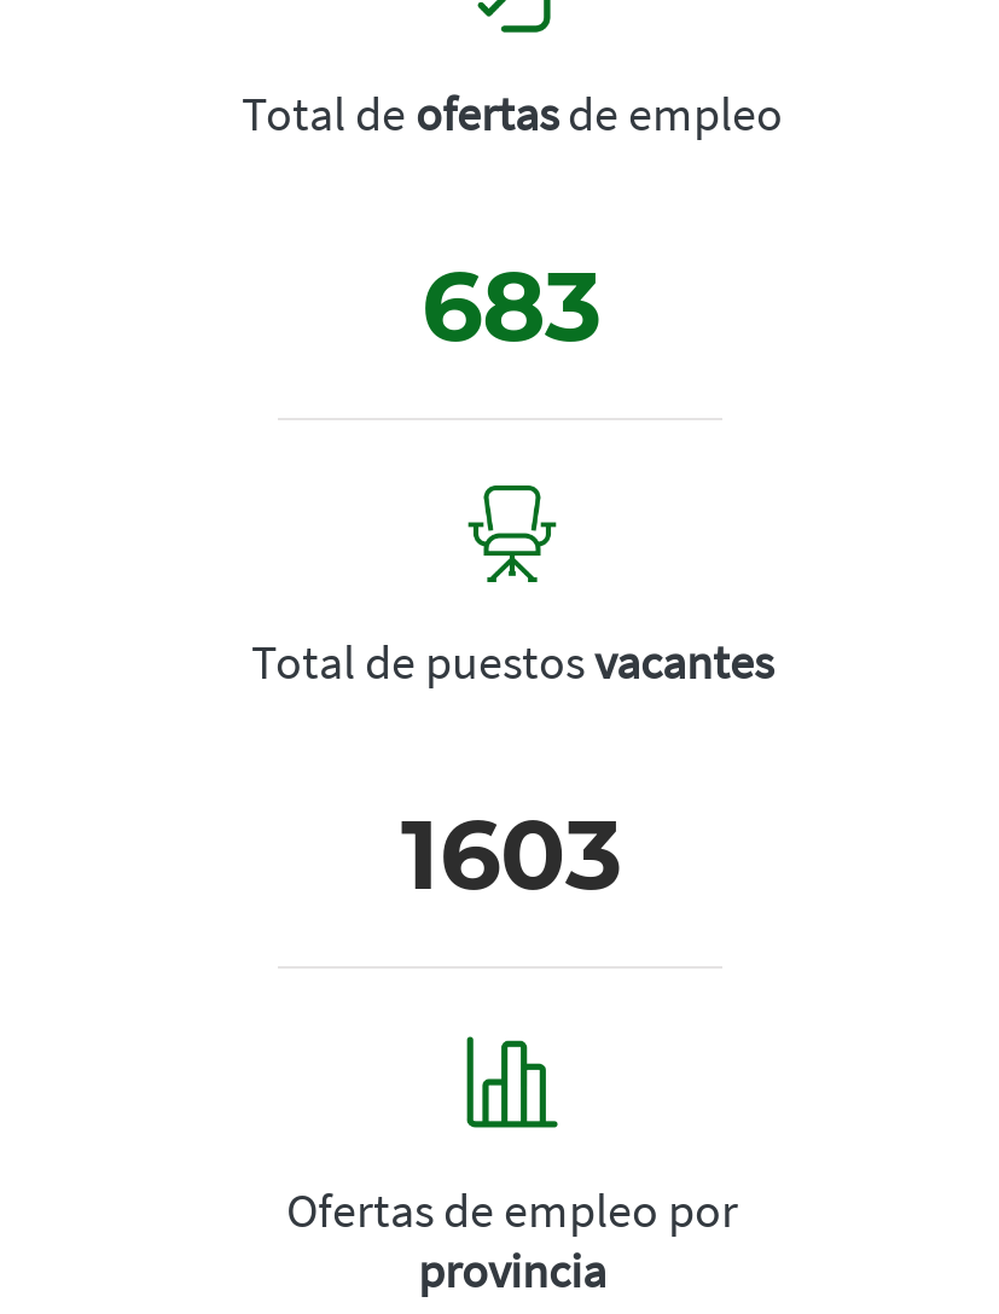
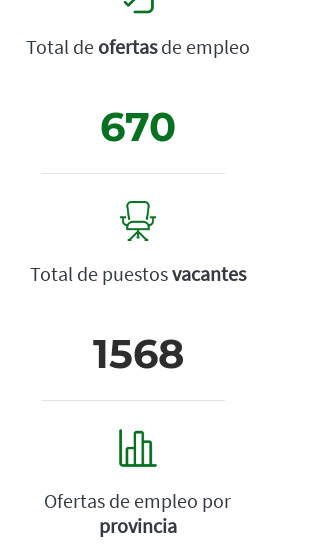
- 683
+ 670

- 1603
+ 1568
